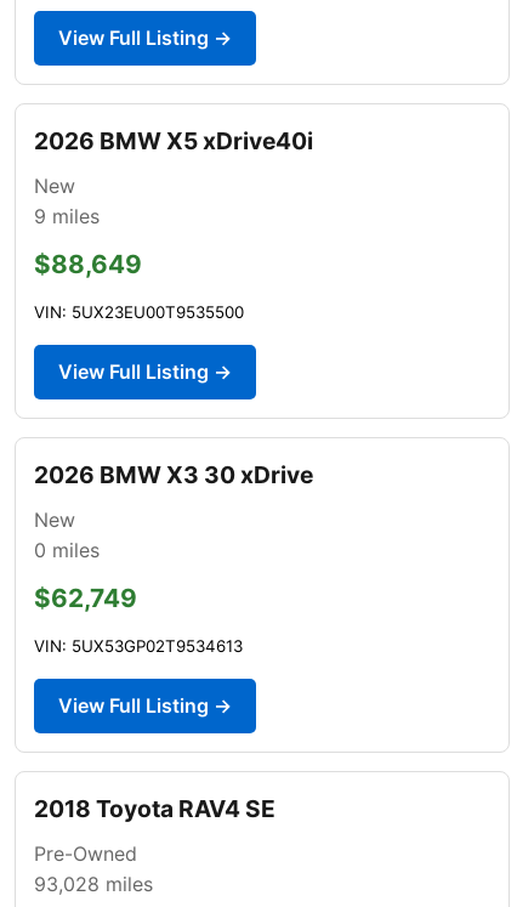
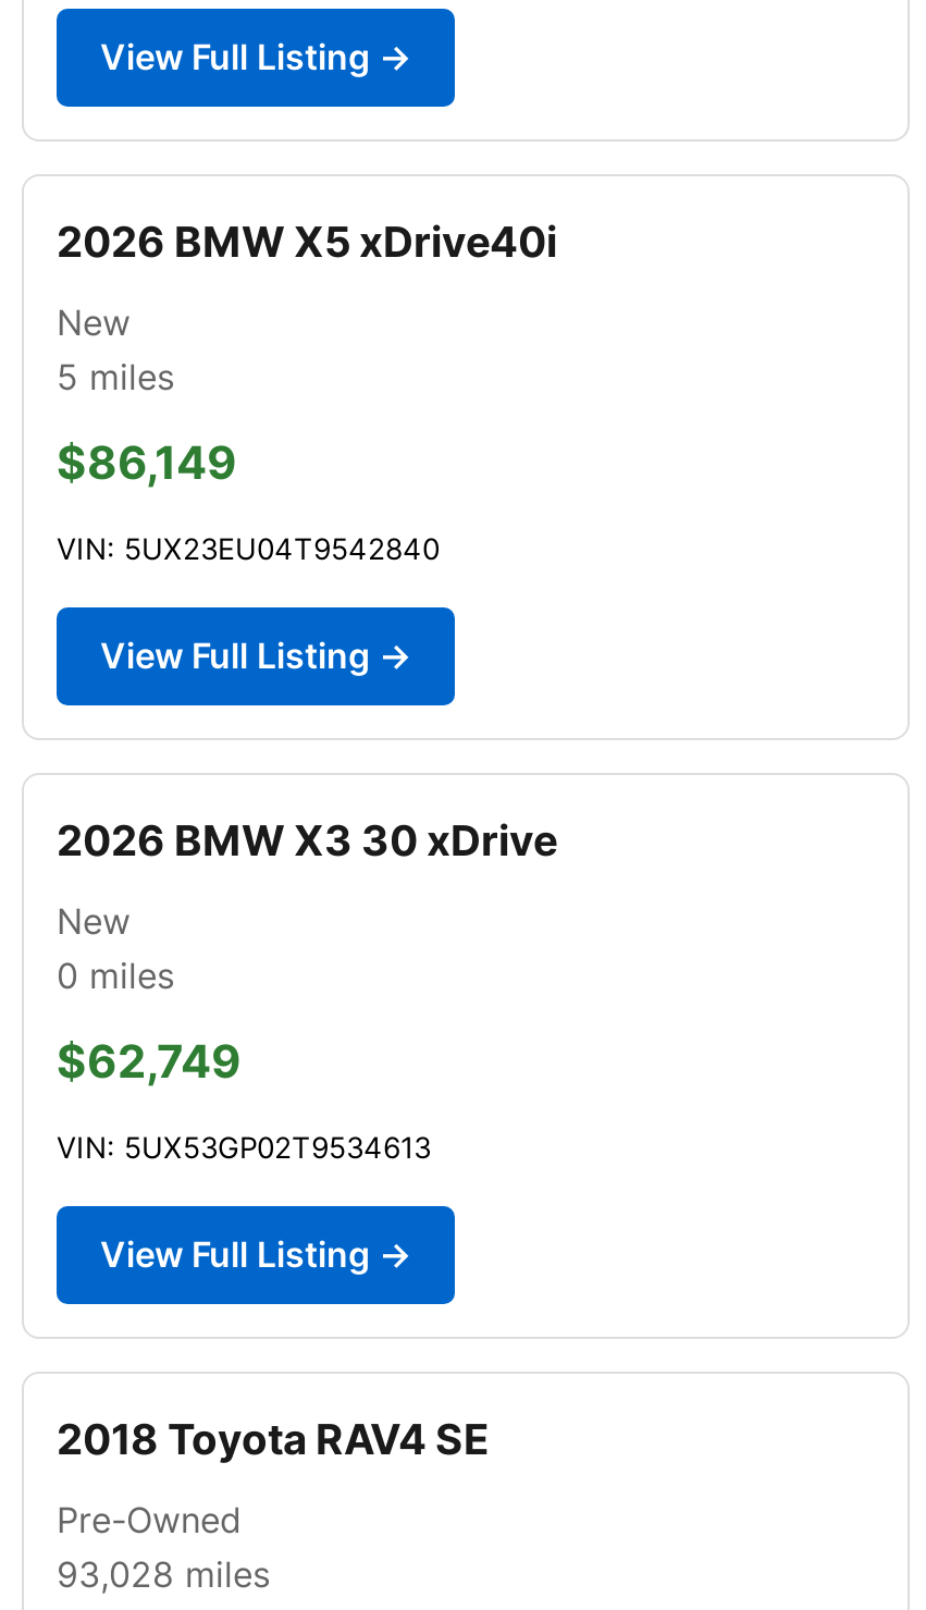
- 9 miles
+ 5 miles

- $88,649
+ $86,149

- VIN: 5UX23EU00T9535500
+ VIN: 5UX23EU04T9542840
